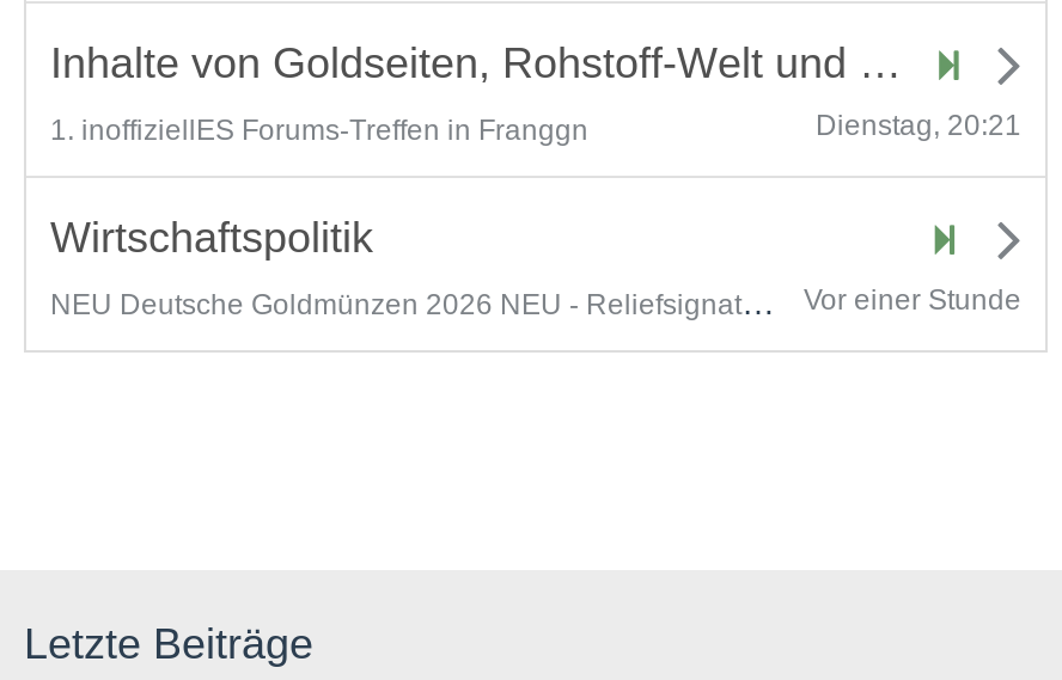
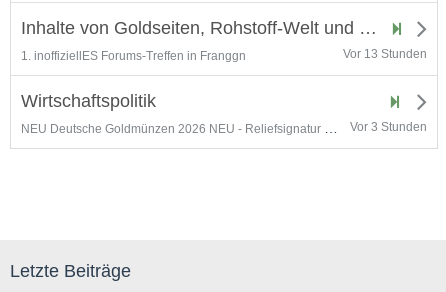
- Dienstag, 20:21
+ Vor 13 Stunden

- Vor einer Stunde
+ Vor 3 Stunden
